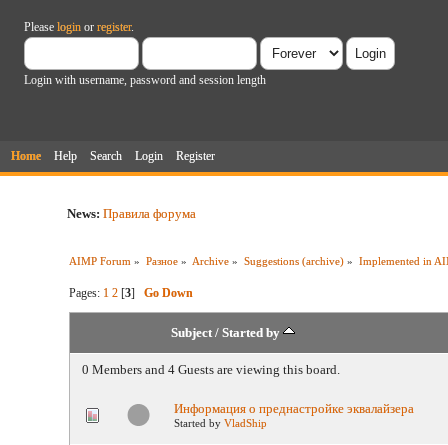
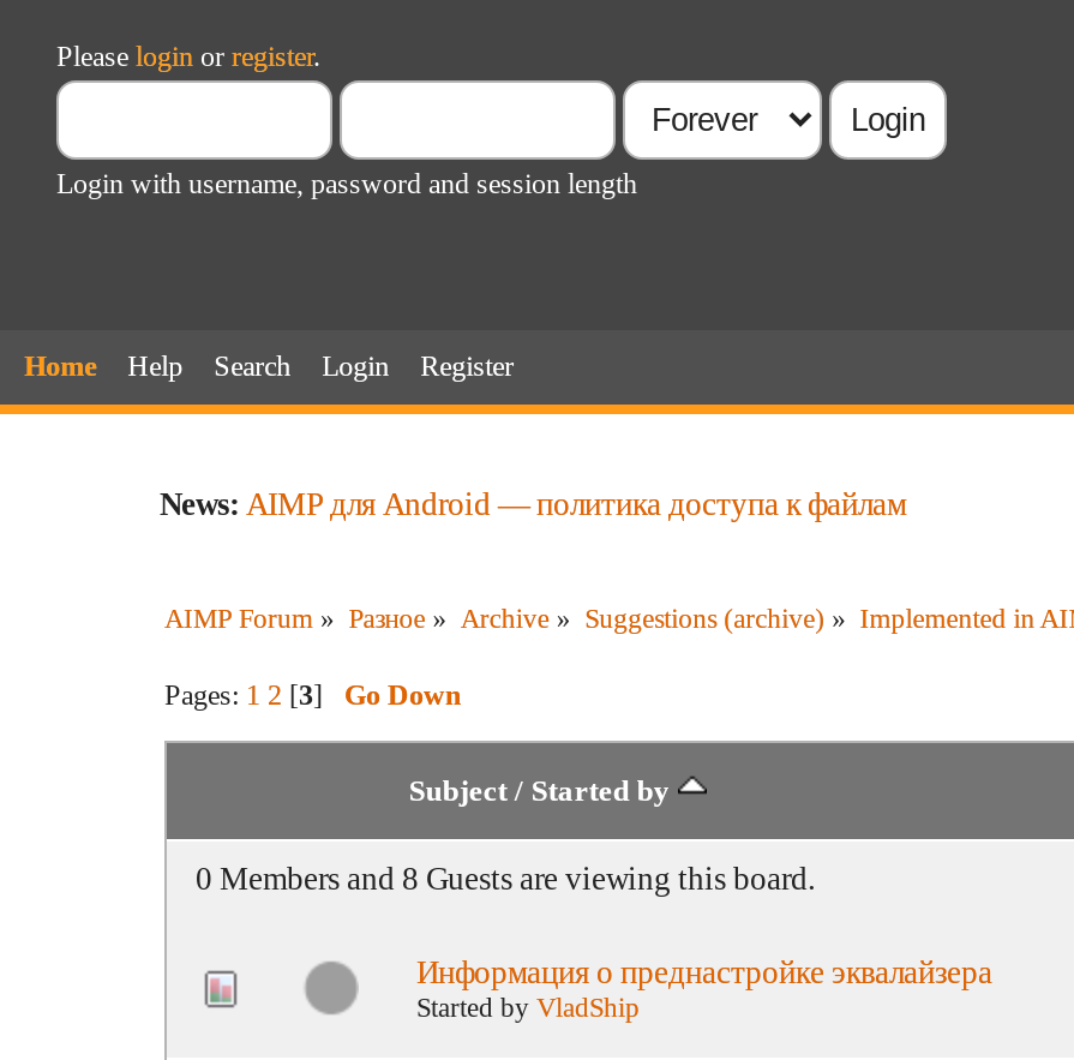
- News: Правила форума
+ News: AIMP для Android — политика доступа к файлам

- 0 Members and 4 Guests are viewing this board.
+ 0 Members and 8 Guests are viewing this board.
